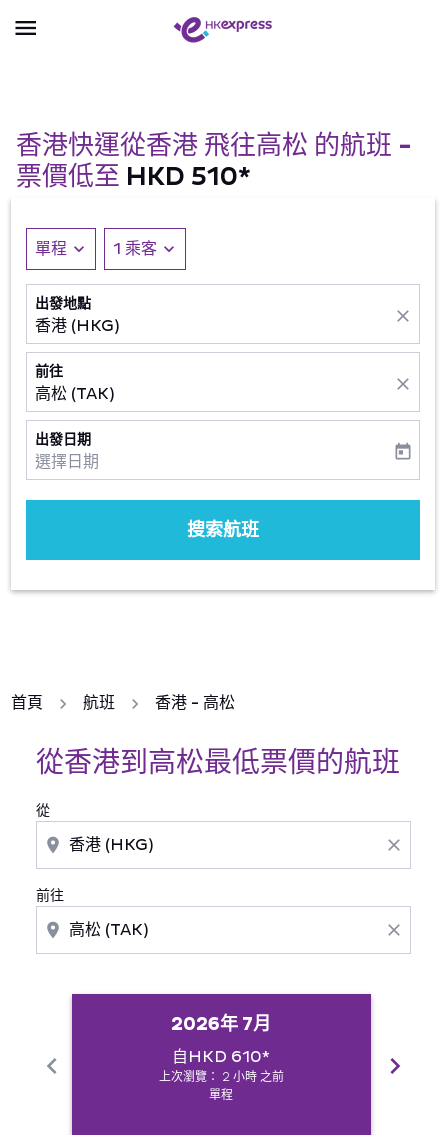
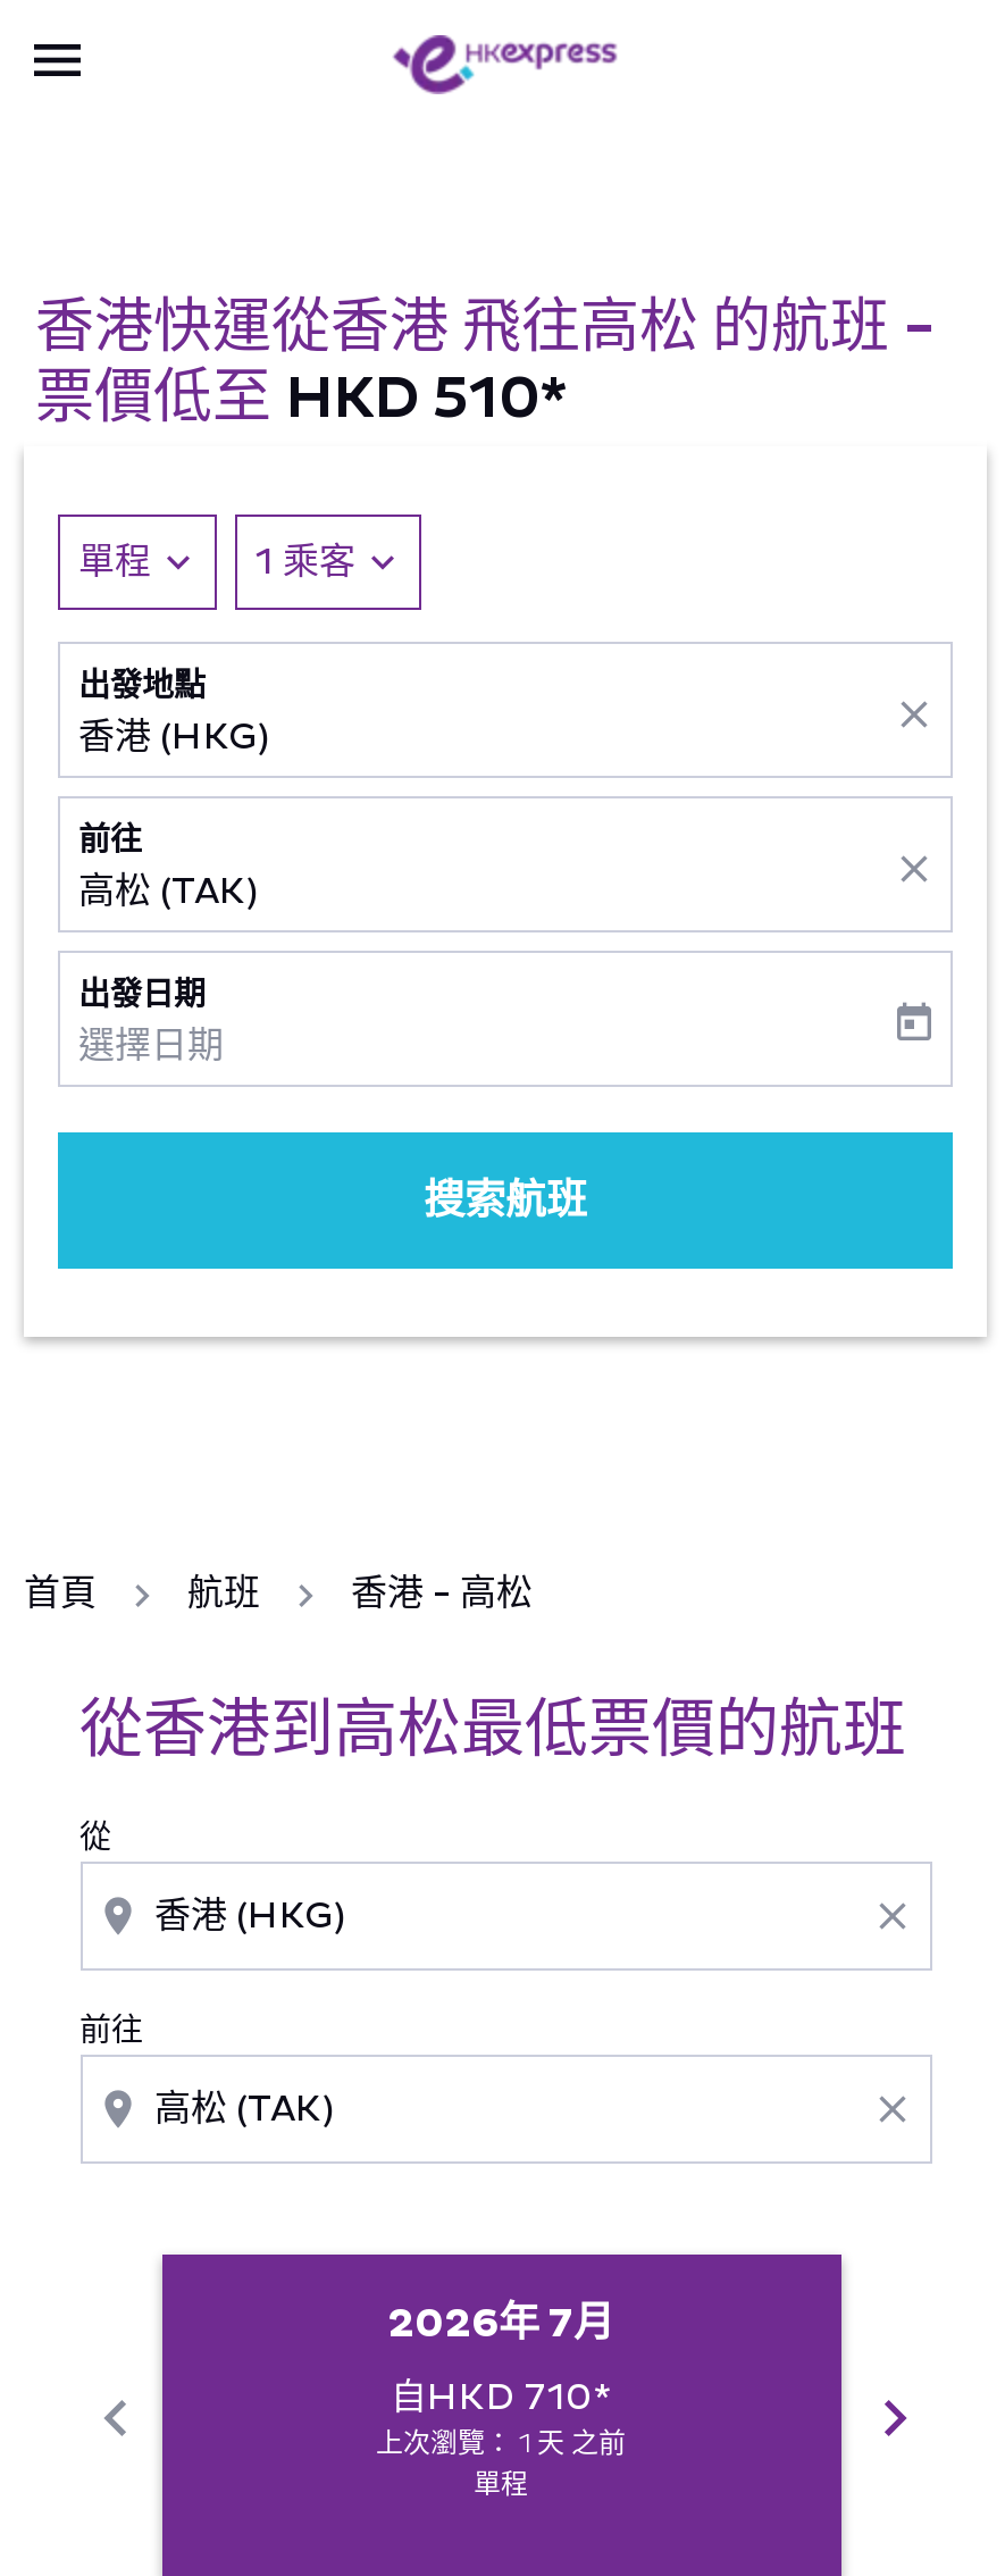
- 自HKD 610*
- 上次瀏覽： 2 小時 之前
+ 自HKD 710*
+ 上次瀏覽： 1 天 之前
